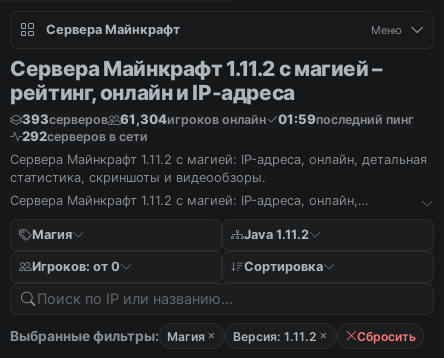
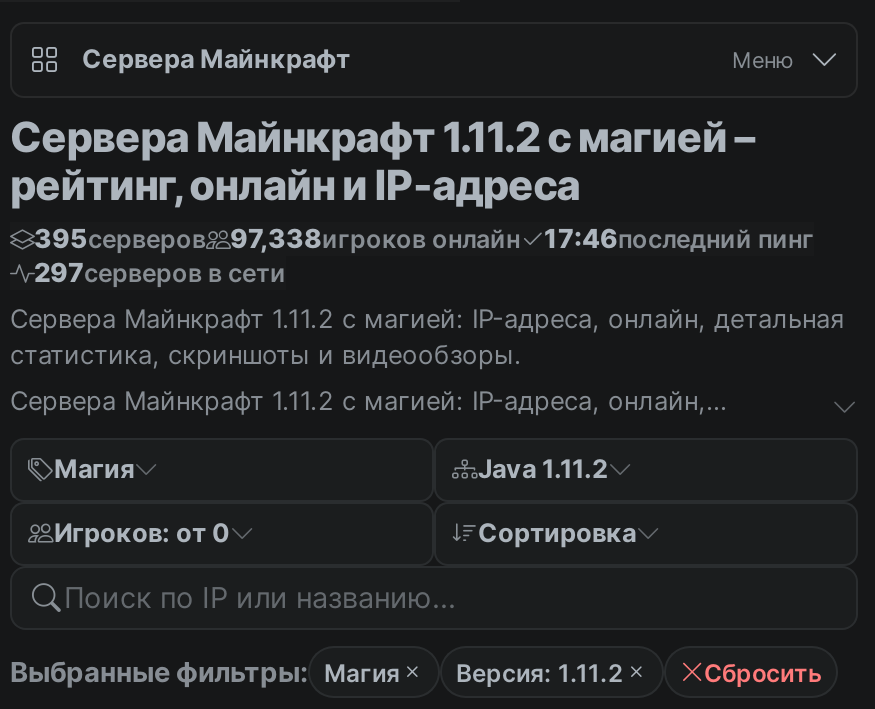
- 393серверов
+ 395серверов

- 61,304игроков онлайн
+ 97,338игроков онлайн

- 01:59последний пинг
+ 17:46последний пинг

- 292серверов в сети
+ 297серверов в сети
